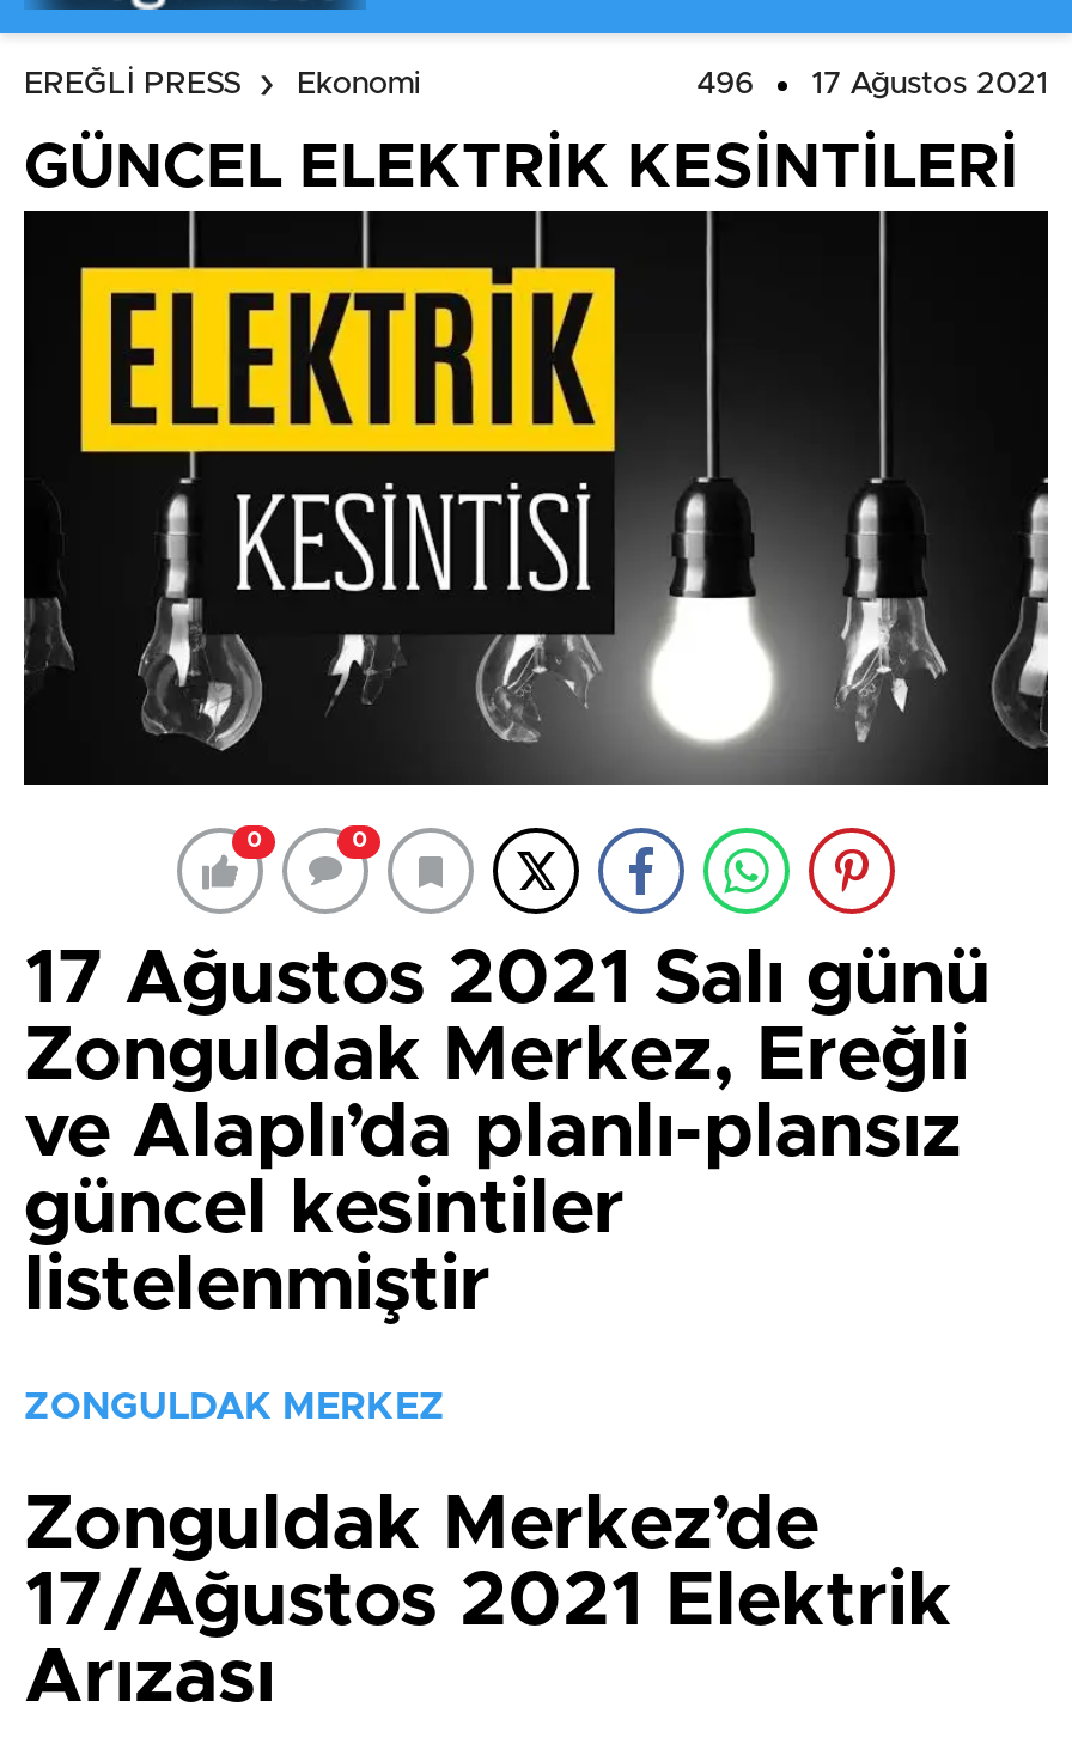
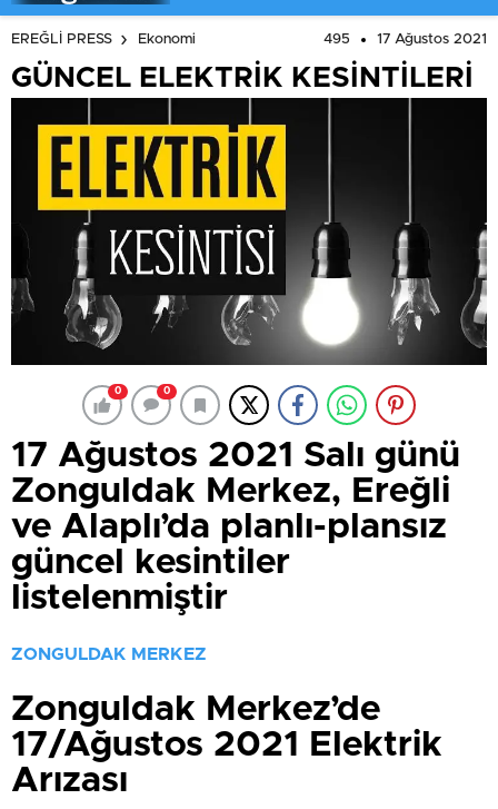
- 496 17 Ağustos 2021
+ 495 17 Ağustos 2021
